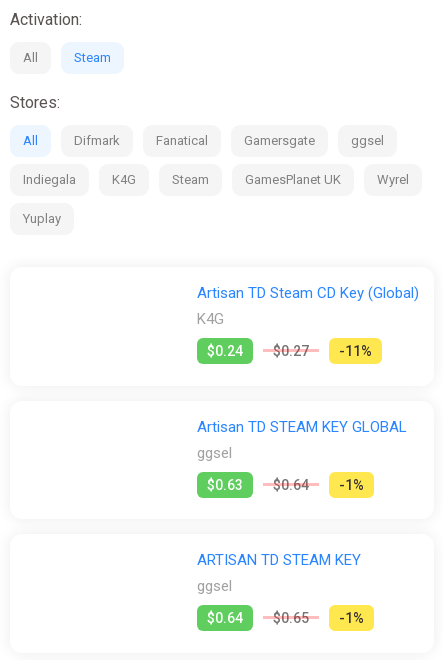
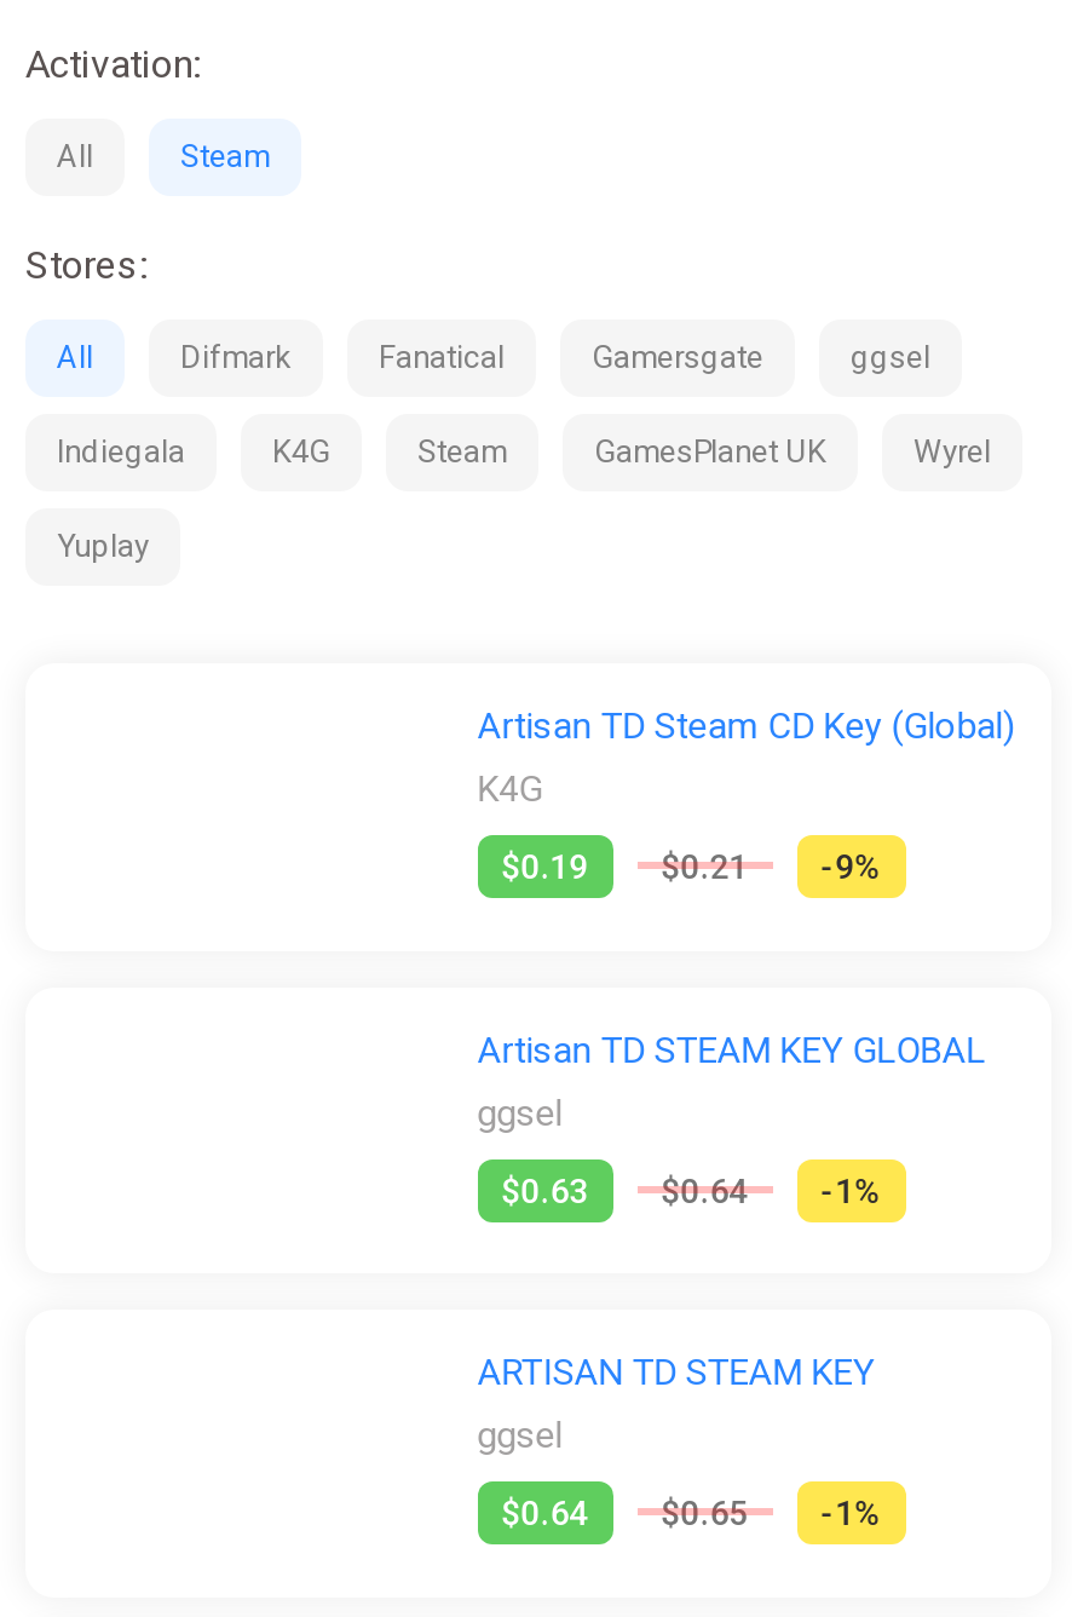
- $0.24
+ $0.19

- $0.27
+ $0.21

- -11%
+ -9%
